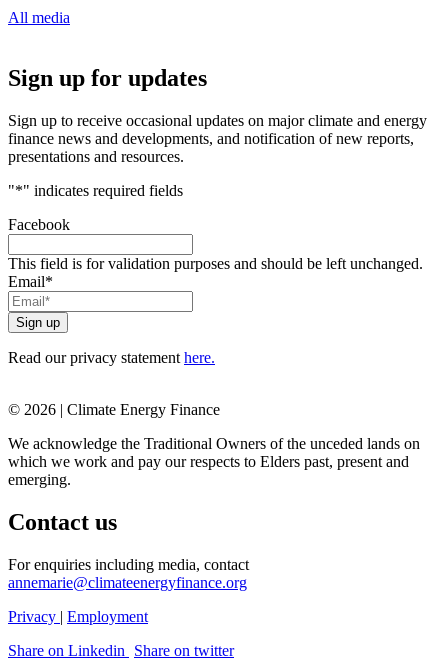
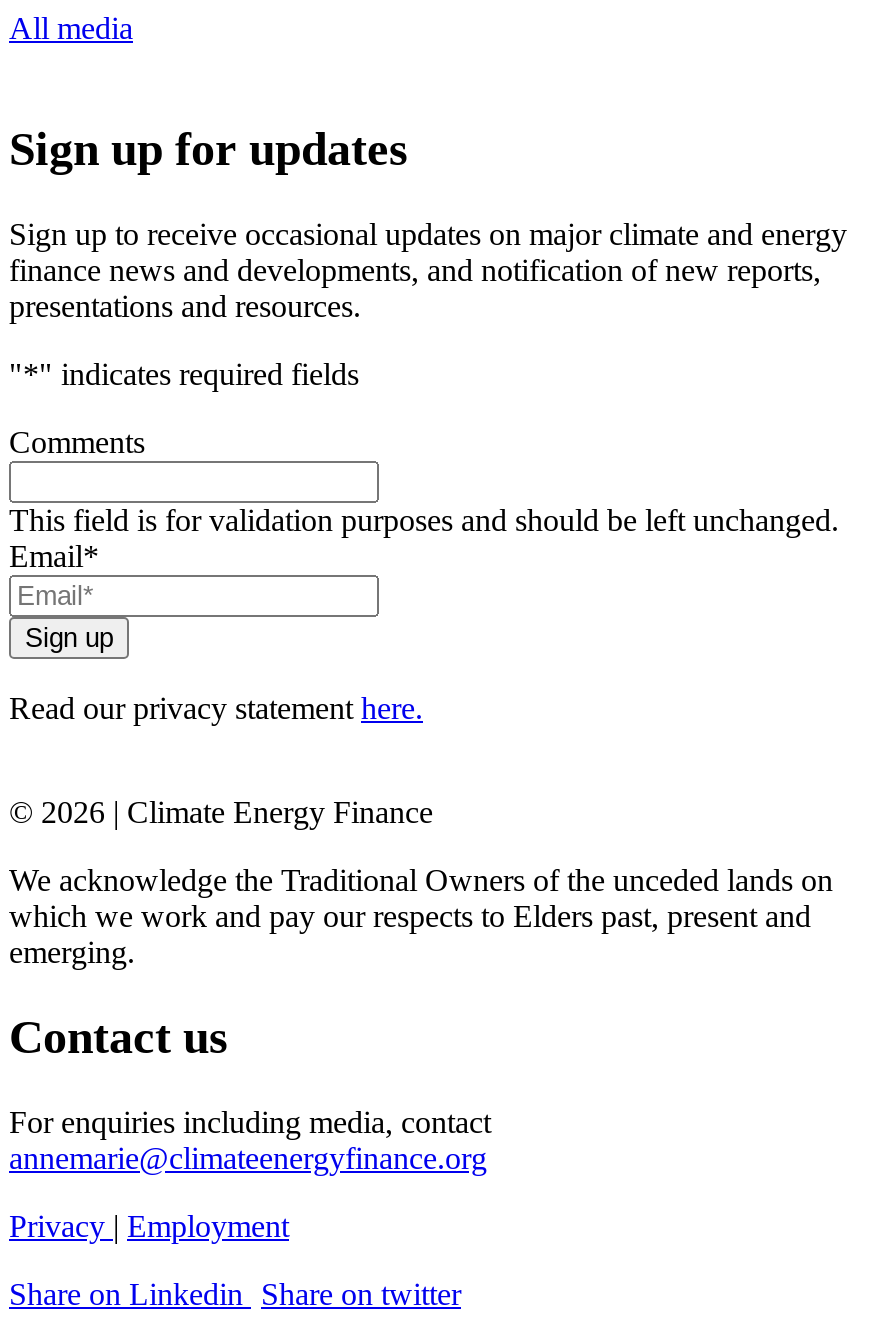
- Facebook
+ Comments
